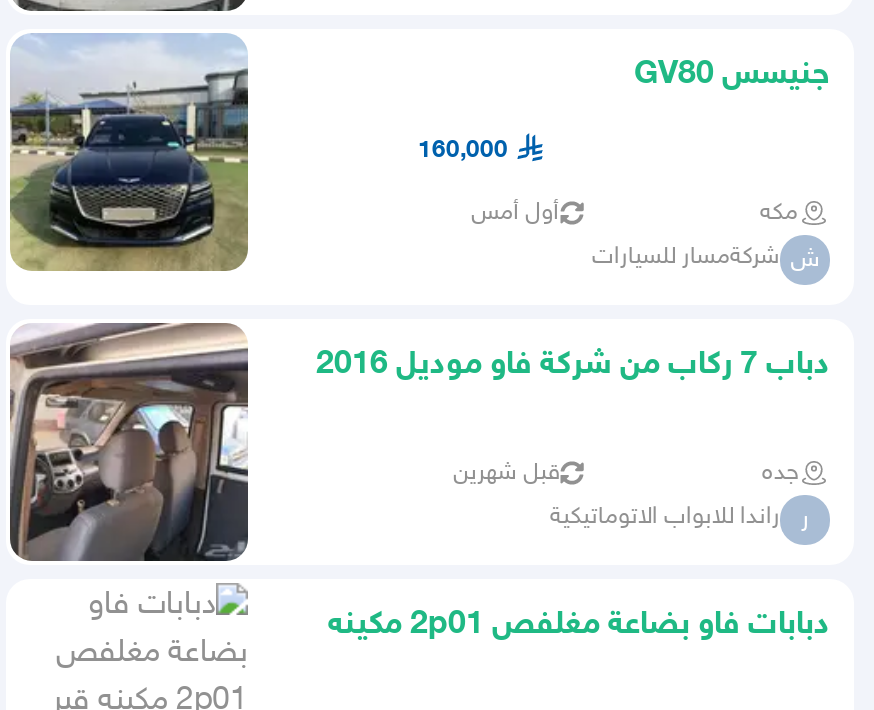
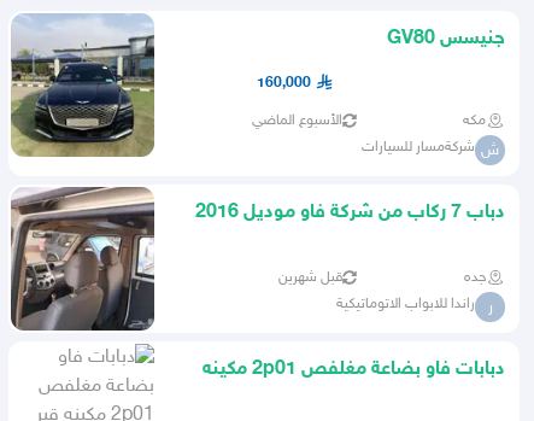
- أول أمس
+ الأسبوع الماضي
